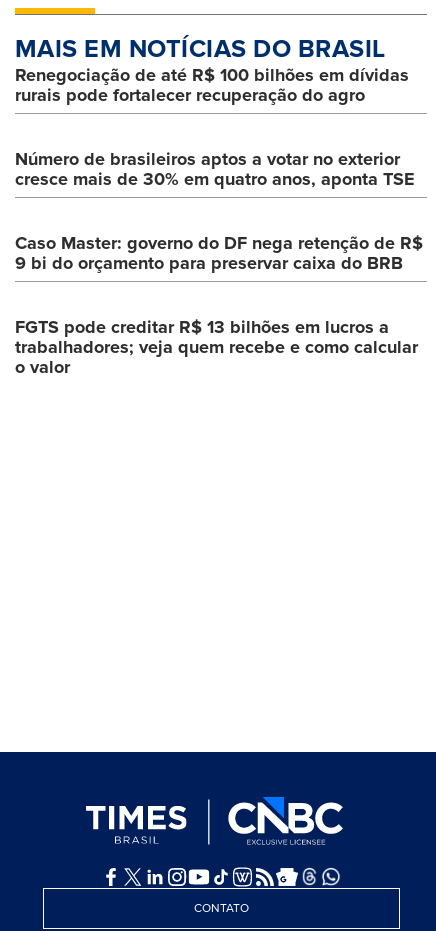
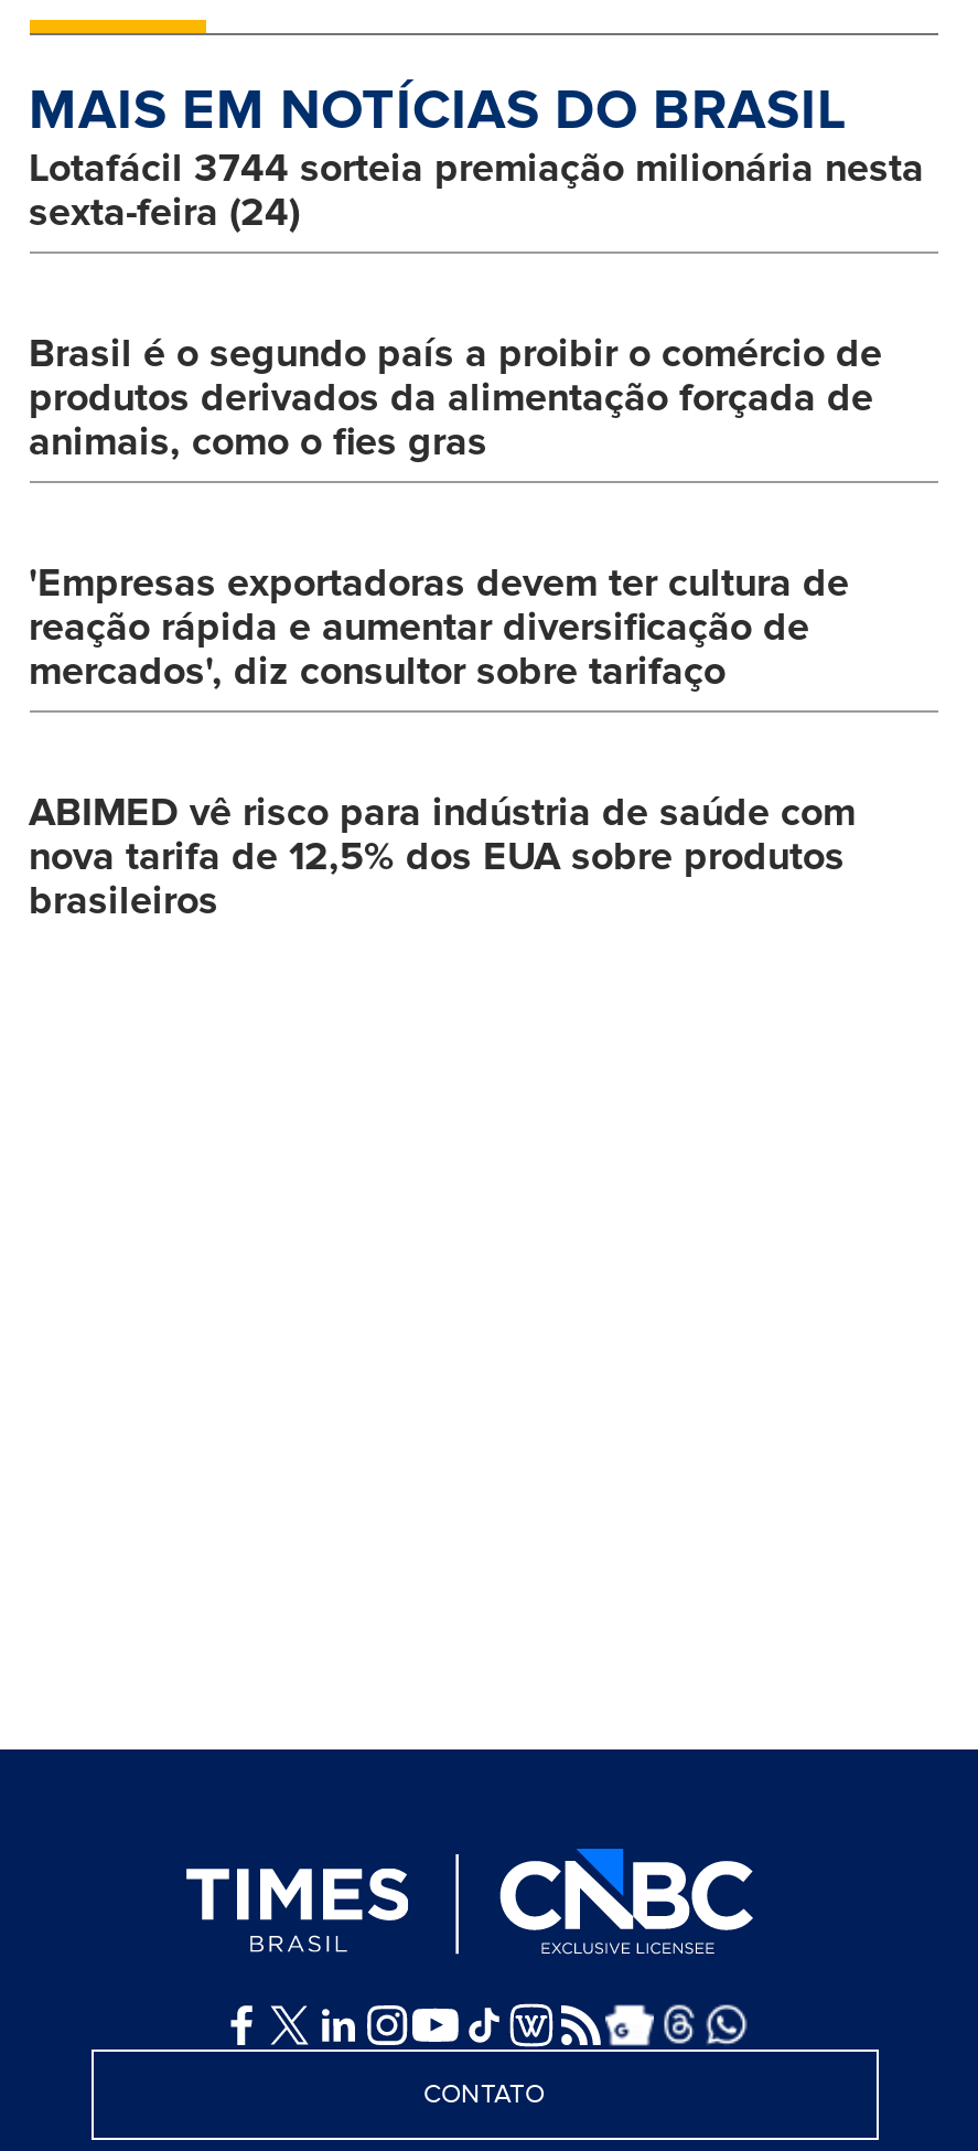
- Renegociação de até R$ 100 bilhões em dívidas
- rurais pode fortalecer recuperação do agro
+ Lotafácil 3744 sorteia premiação milionária nesta
+ sexta-feira (24)

- Número de brasileiros aptos a votar no exterior
- cresce mais de 30% em quatro anos, aponta TSE
+ Brasil é o segundo país a proibir o comércio de
+ produtos derivados da alimentação forçada de
+ animais, como o fies gras

- Caso Master: governo do DF nega retenção de R$
- 9 bi do orçamento para preservar caixa do BRB
+ 'Empresas exportadoras devem ter cultura de
+ reação rápida e aumentar diversificação de
+ mercados', diz consultor sobre tarifaço

- FGTS pode creditar R$ 13 bilhões em lucros a
- trabalhadores; veja quem recebe e como calcular
- o valor
+ ABIMED vê risco para indústria de saúde com
+ nova tarifa de 12,5% dos EUA sobre produtos
+ brasileiros
